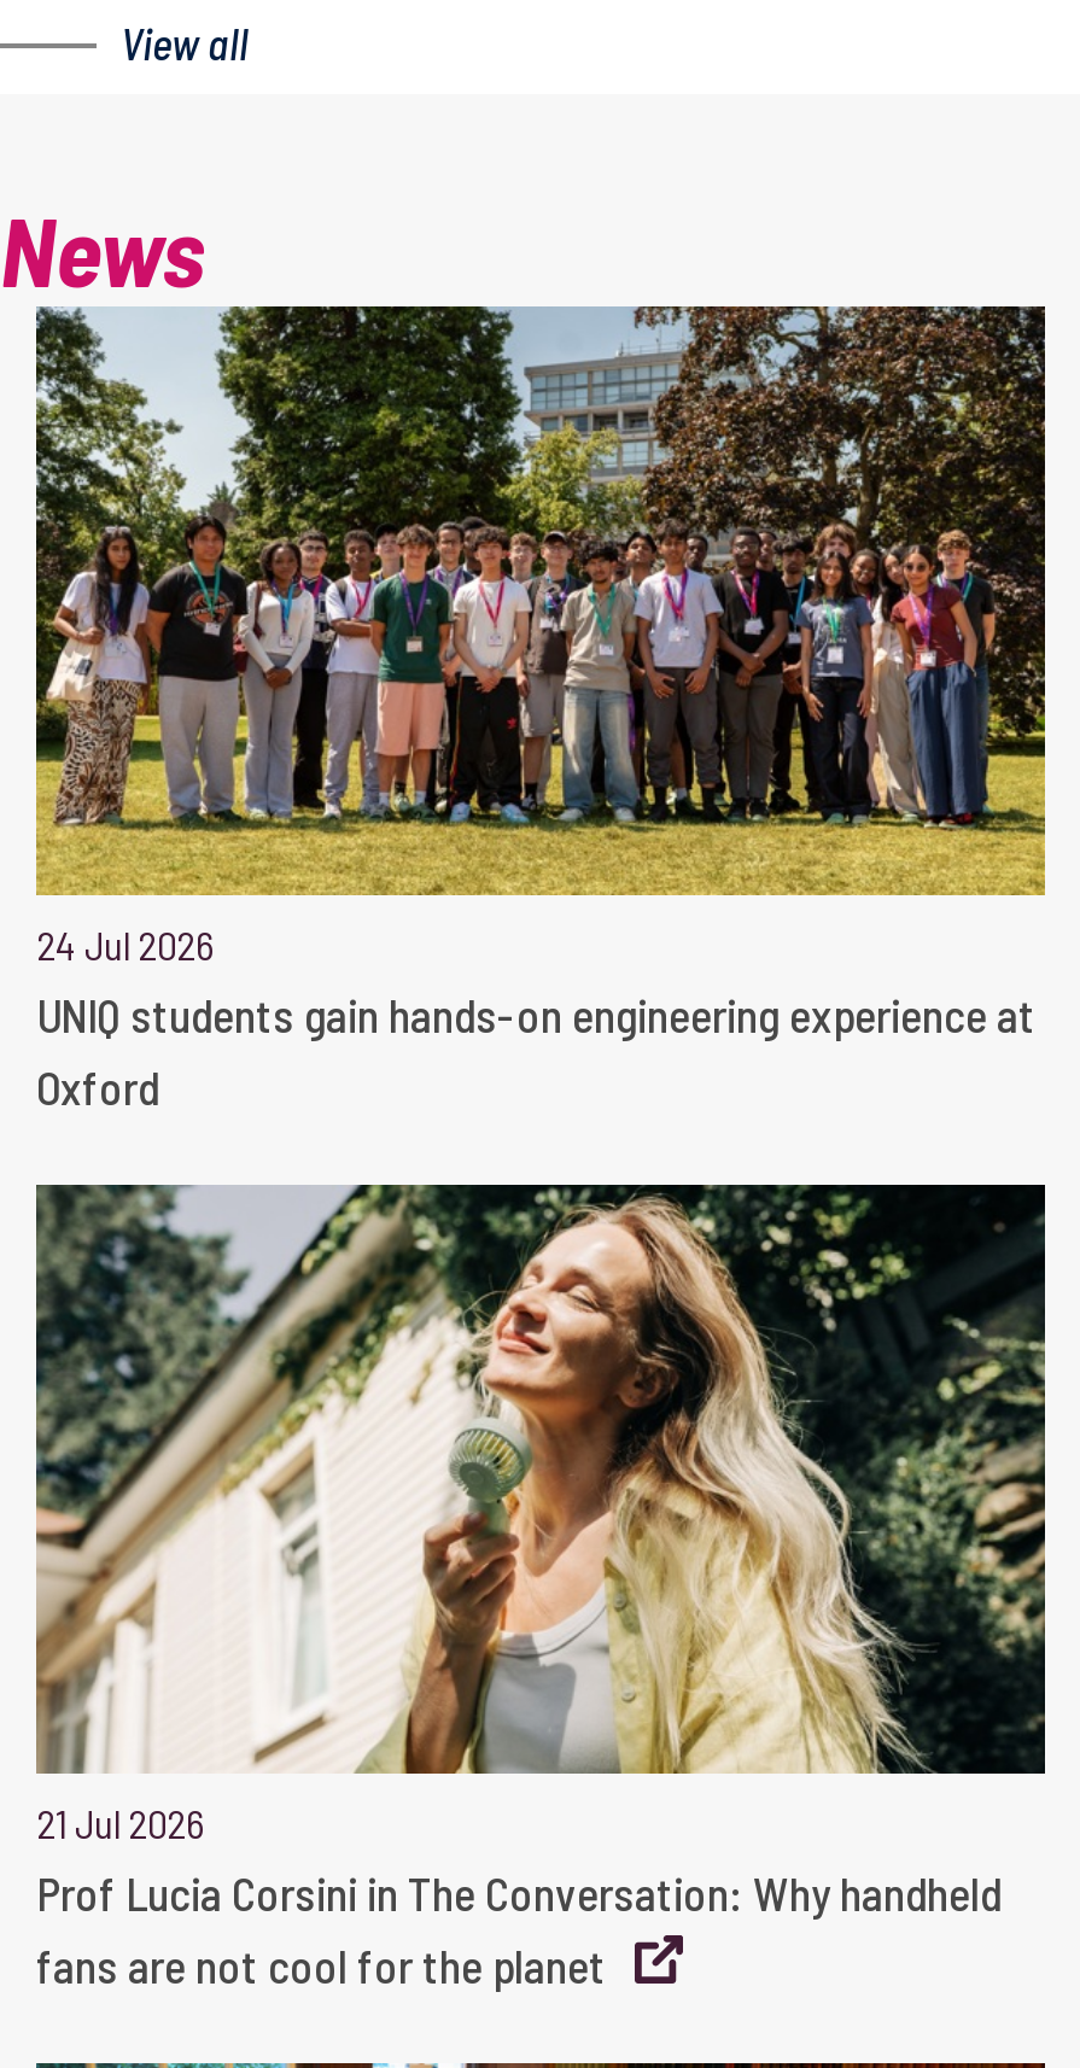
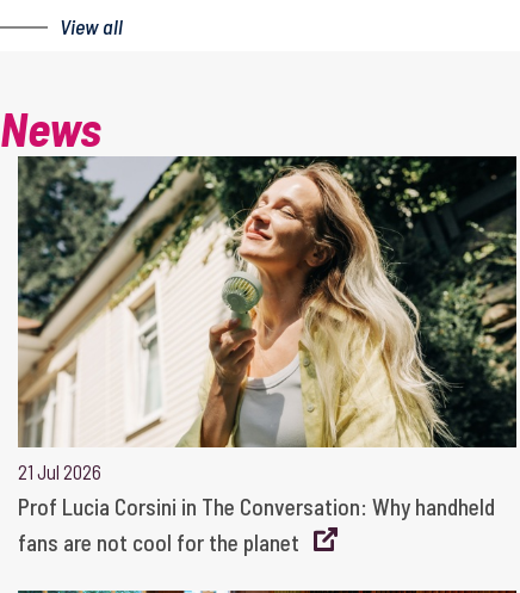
- [image]
- 24 Jul 2026
- UNIQ students gain hands-on engineering experience at
- Oxford
